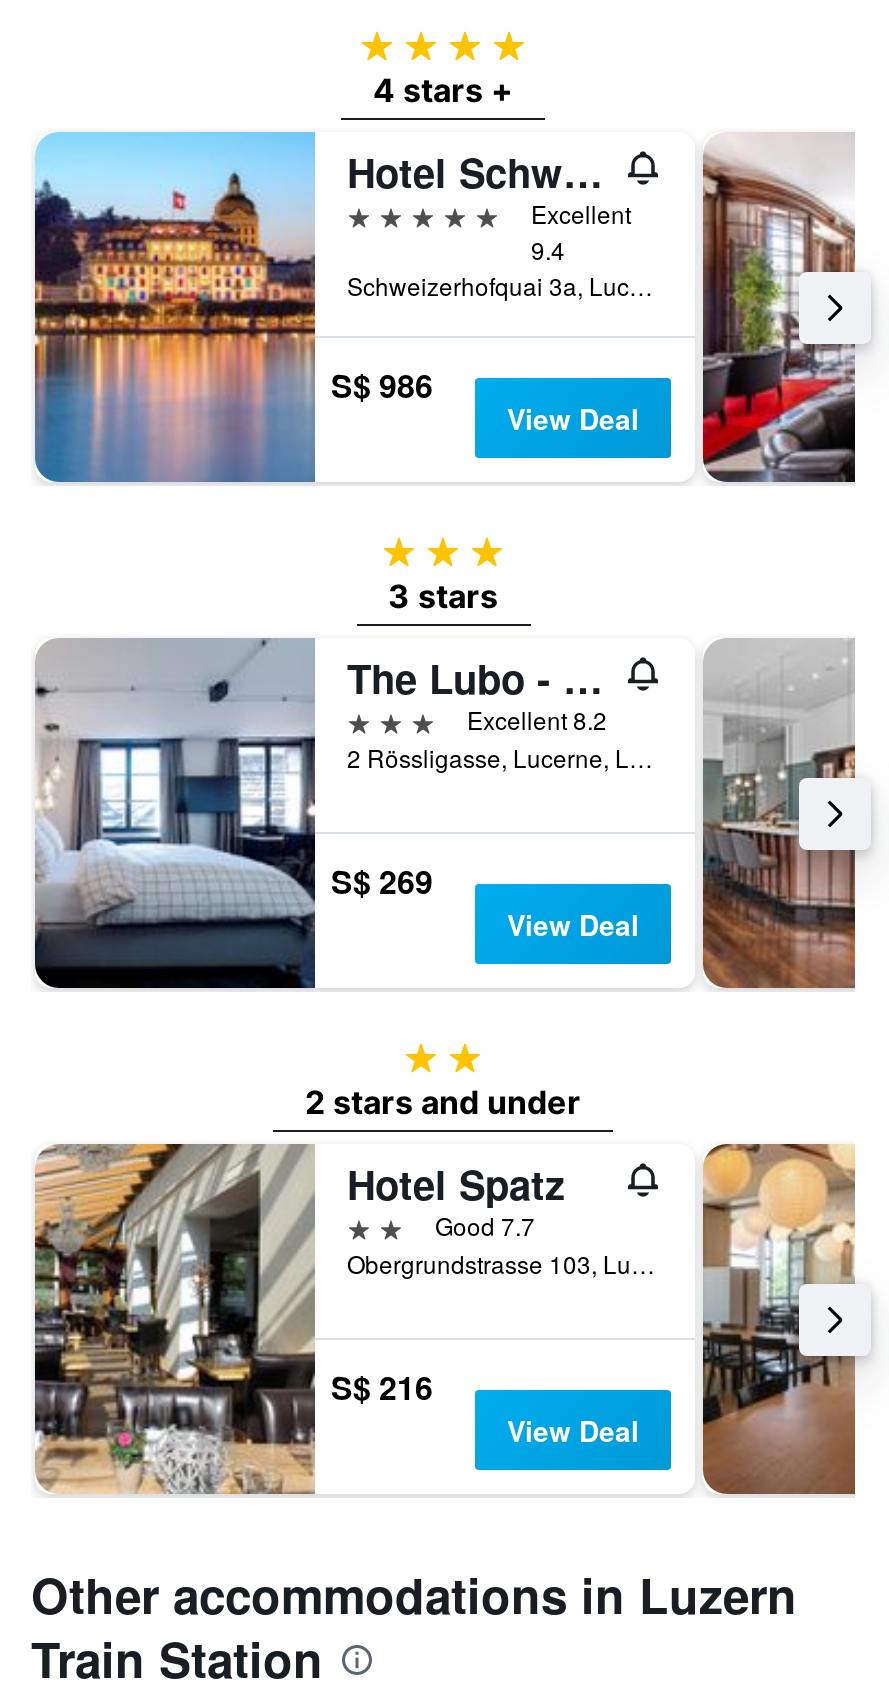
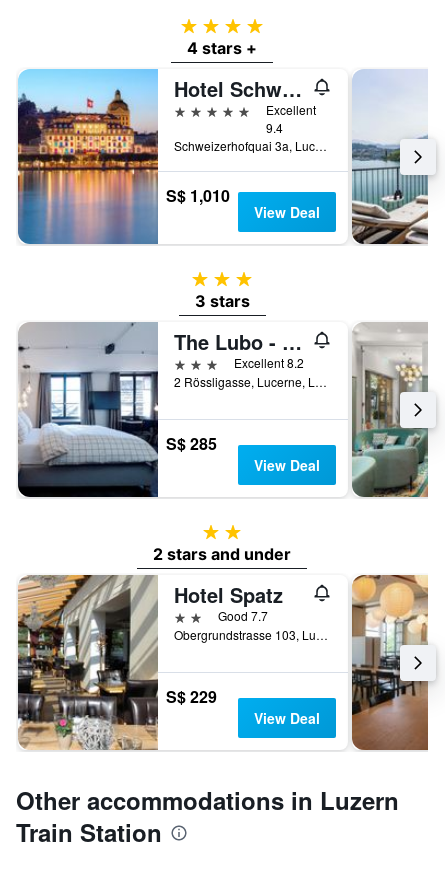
- [image]
+ [image]

- S$ 986
+ S$ 1,010

- [image]
+ [image]

- S$ 269
+ S$ 285

- S$ 216
+ S$ 229
